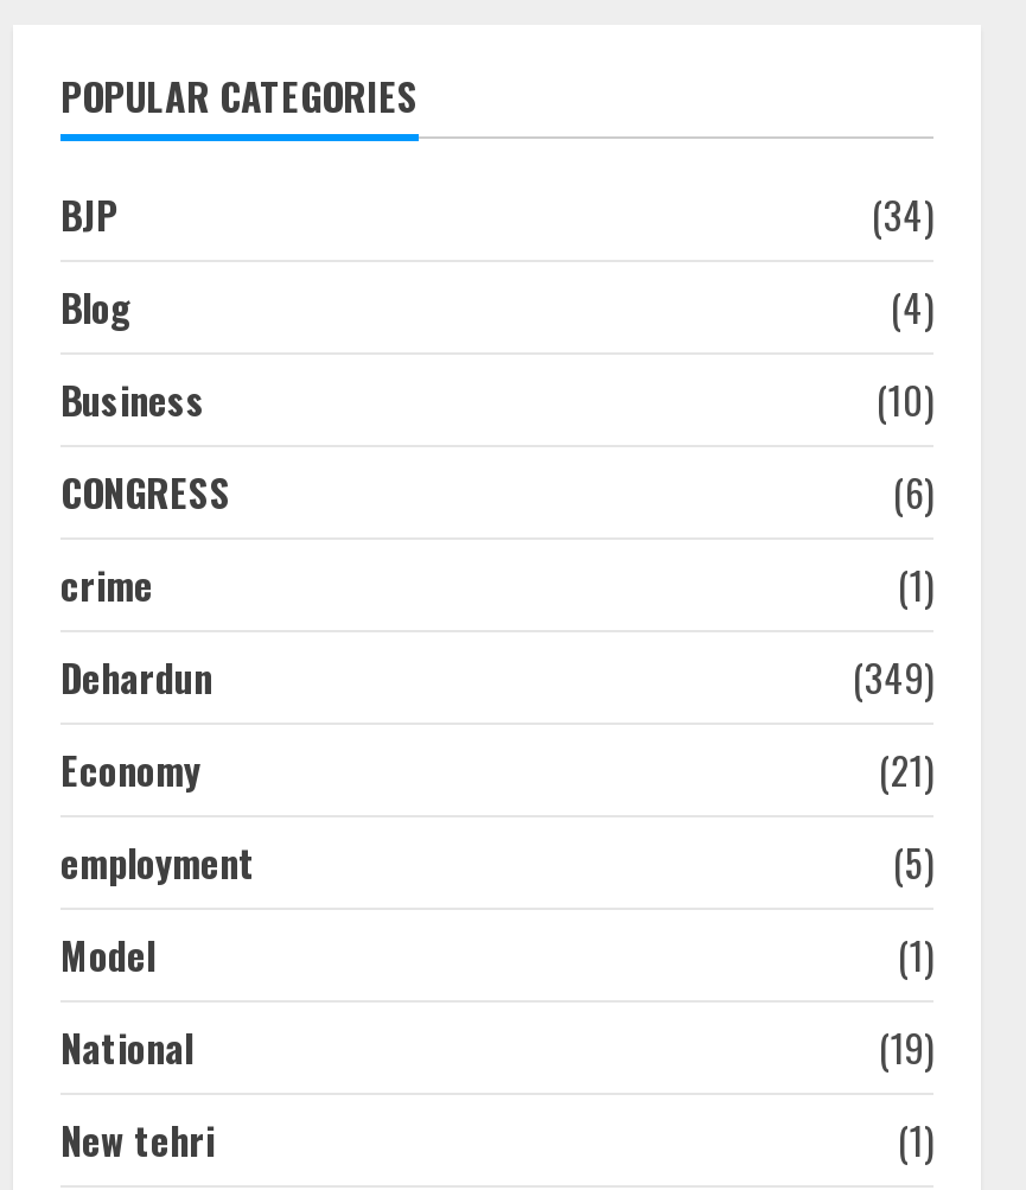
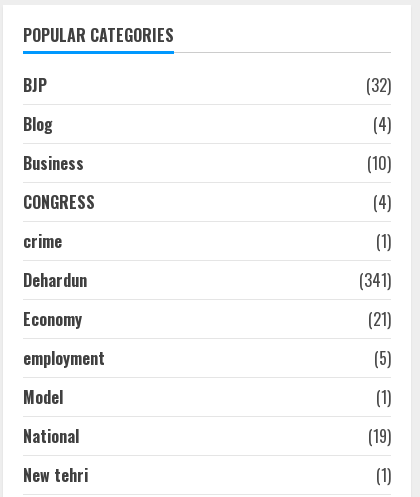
- (34)
+ (32)

- (6)
+ (4)

- (349)
+ (341)
